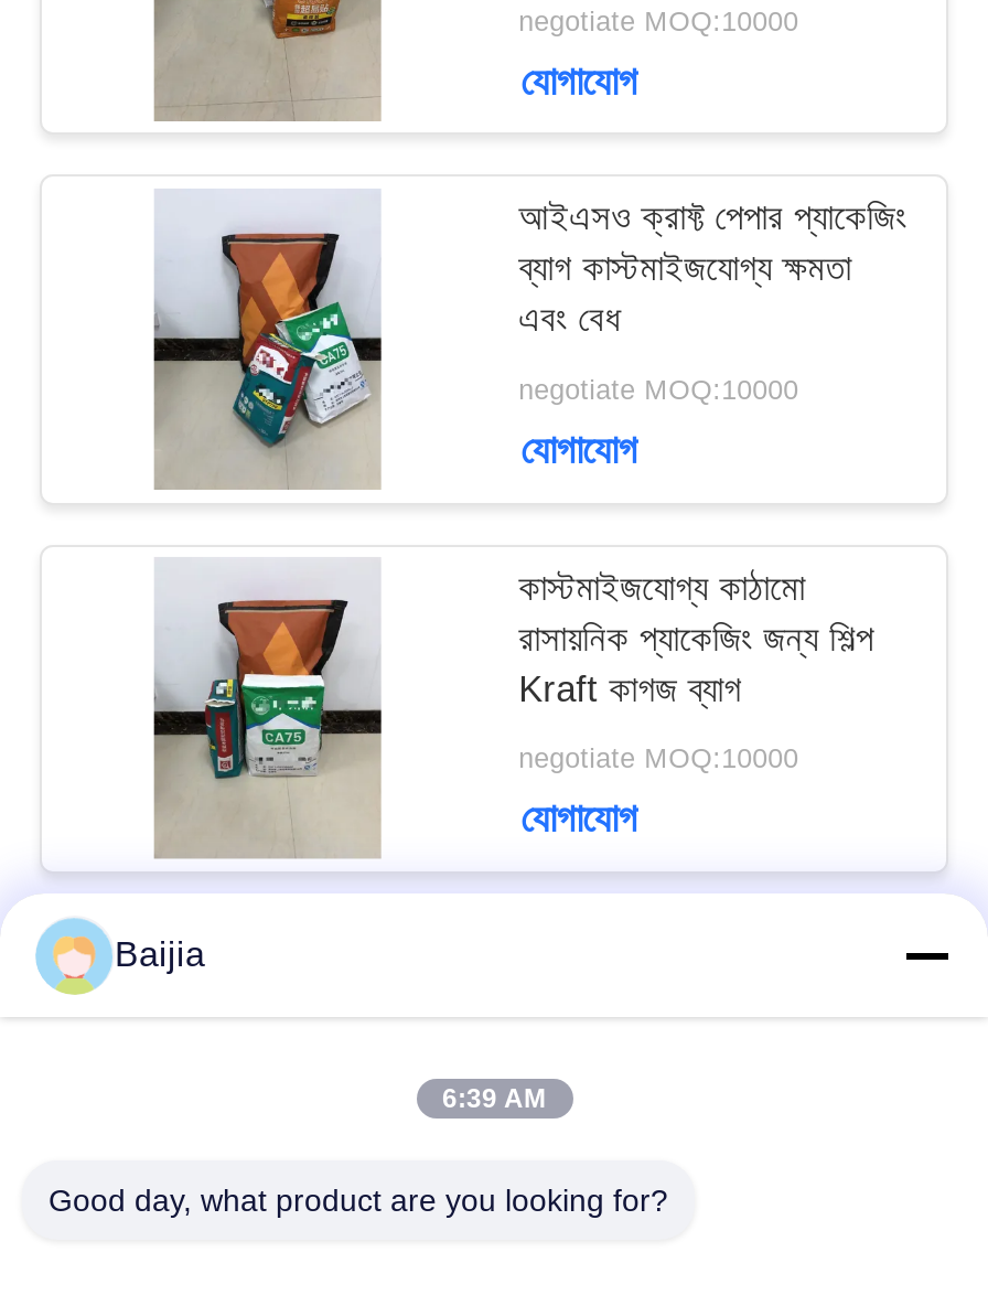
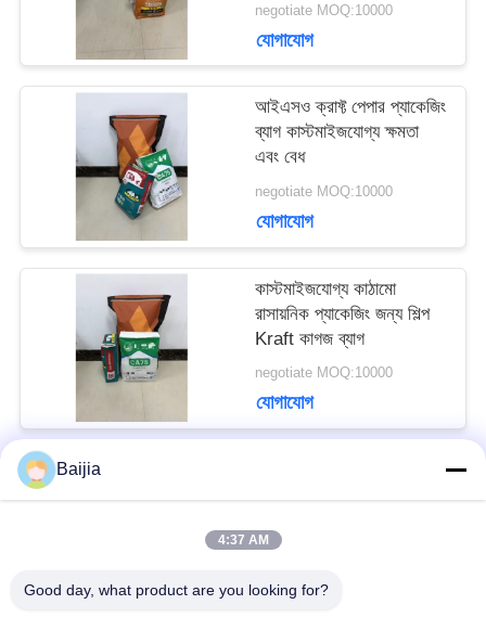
- 6:39 AM
+ 4:37 AM
